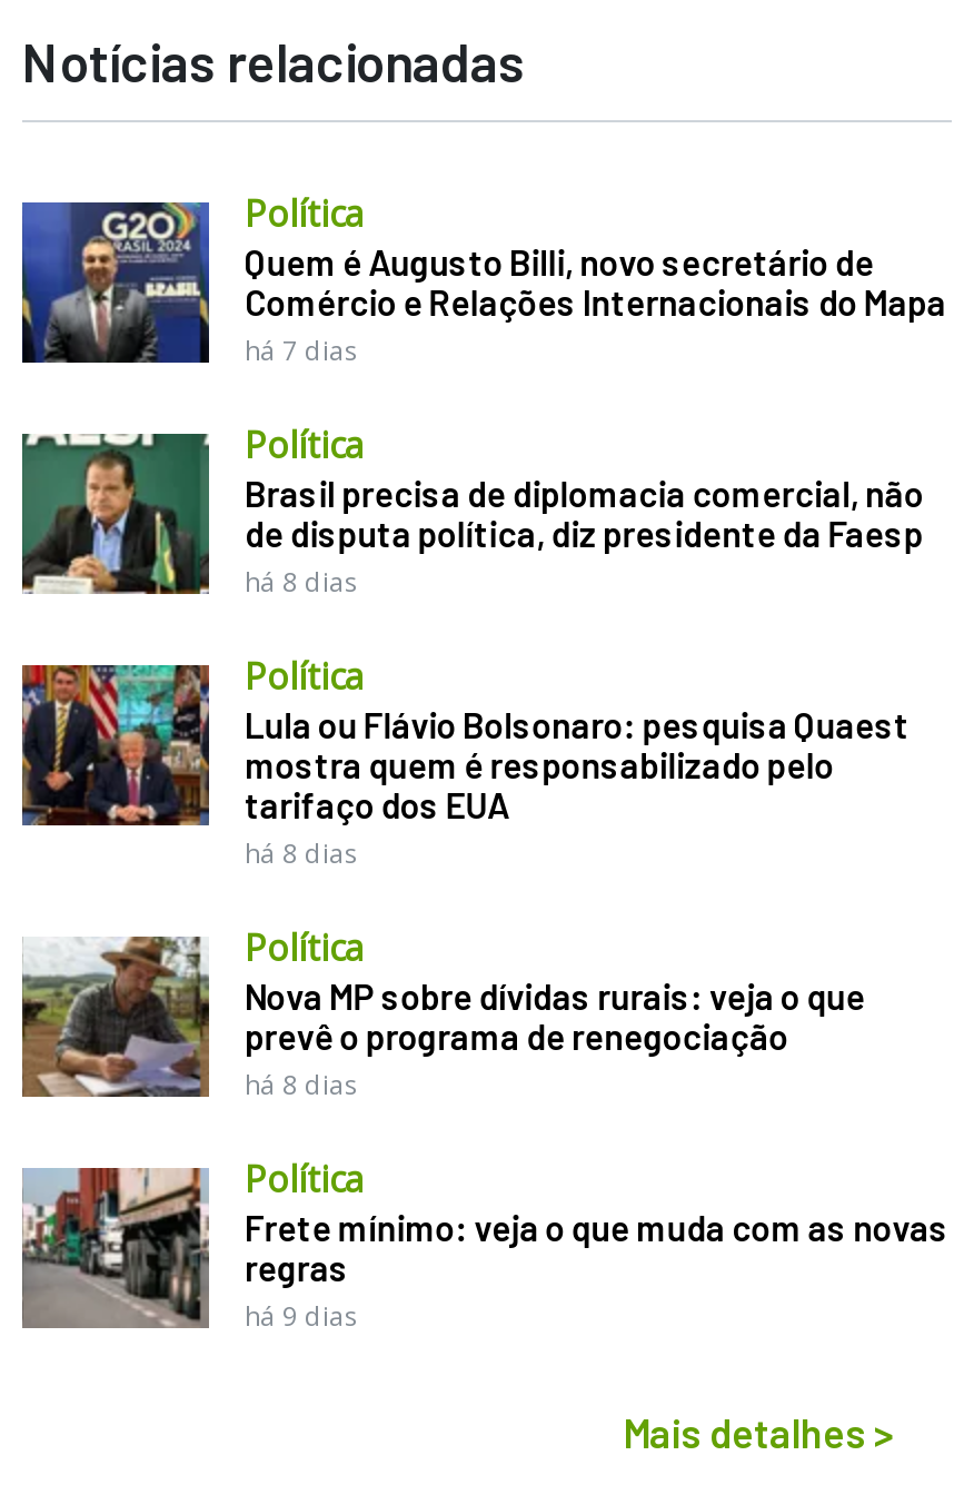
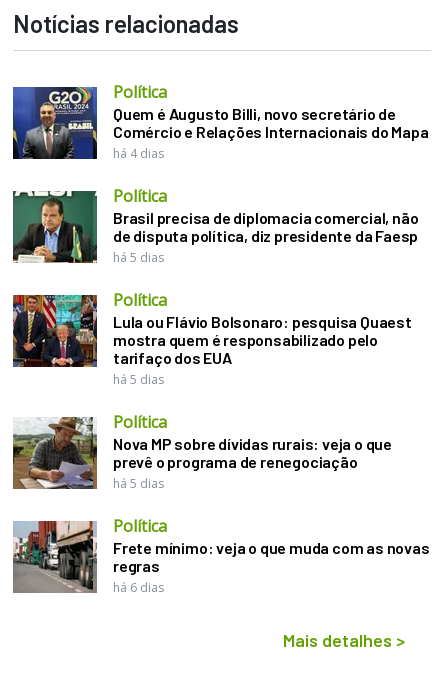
- há 7 dias
+ há 4 dias

- há 8 dias
+ há 5 dias

- há 8 dias
+ há 5 dias

- há 8 dias
+ há 5 dias

- há 9 dias
+ há 6 dias
